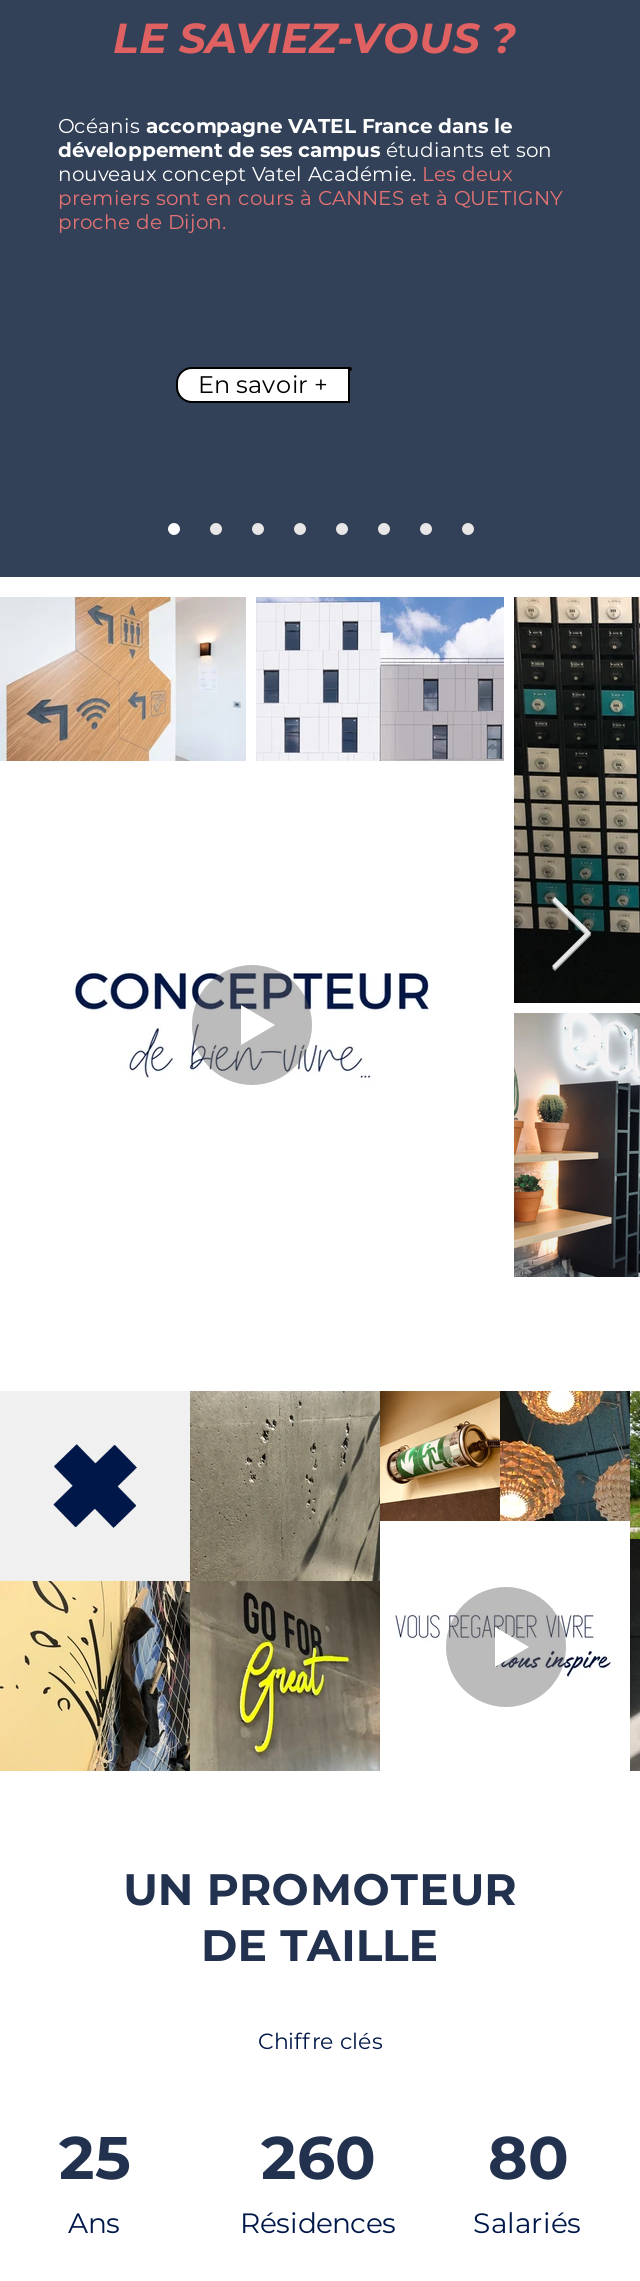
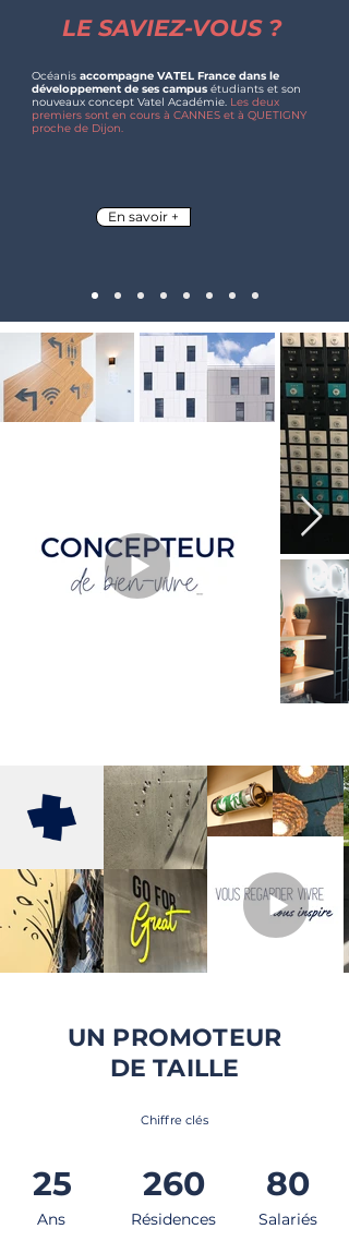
- [image]
+ [image]
